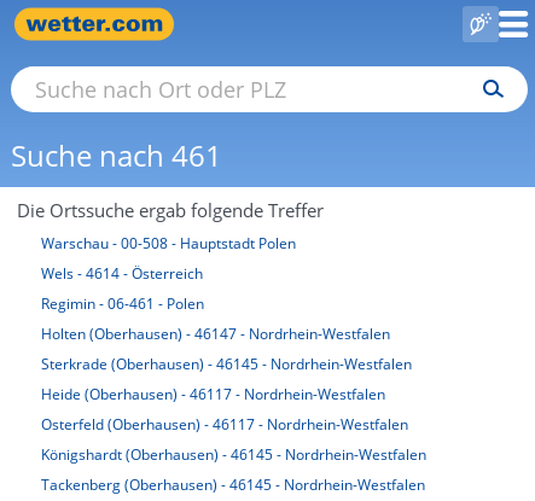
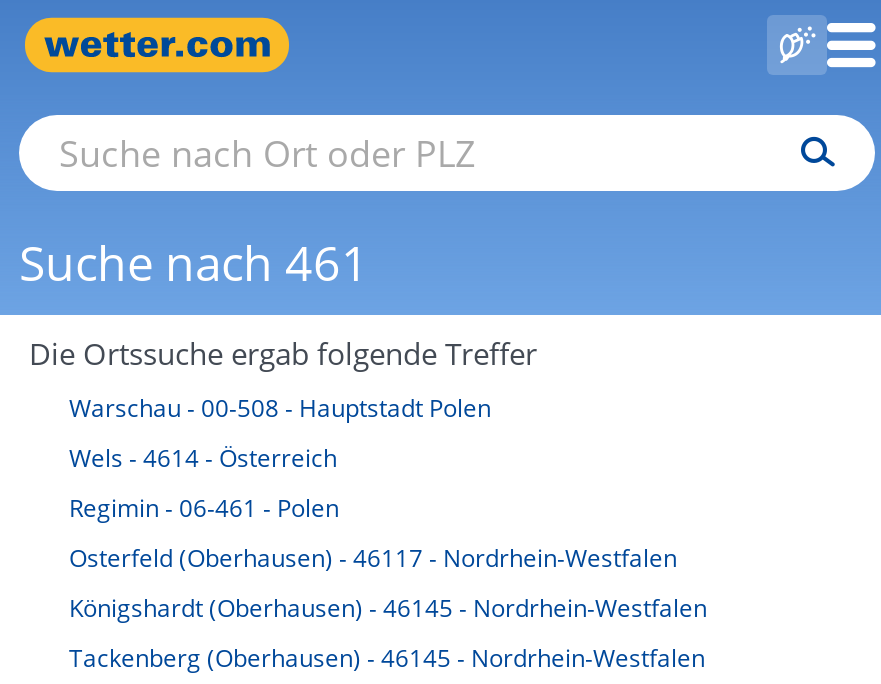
- Holten (Oberhausen) - 46147 - Nordrhein-Westfalen
- Sterkrade (Oberhausen) - 46145 - Nordrhein-Westfalen
- Heide (Oberhausen) - 46117 - Nordrhein-Westfalen
